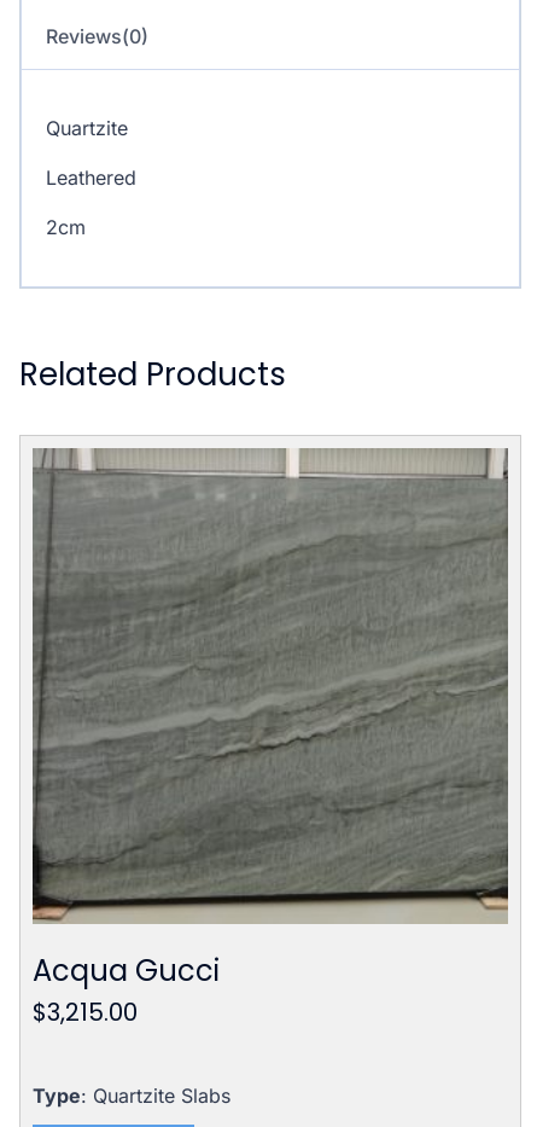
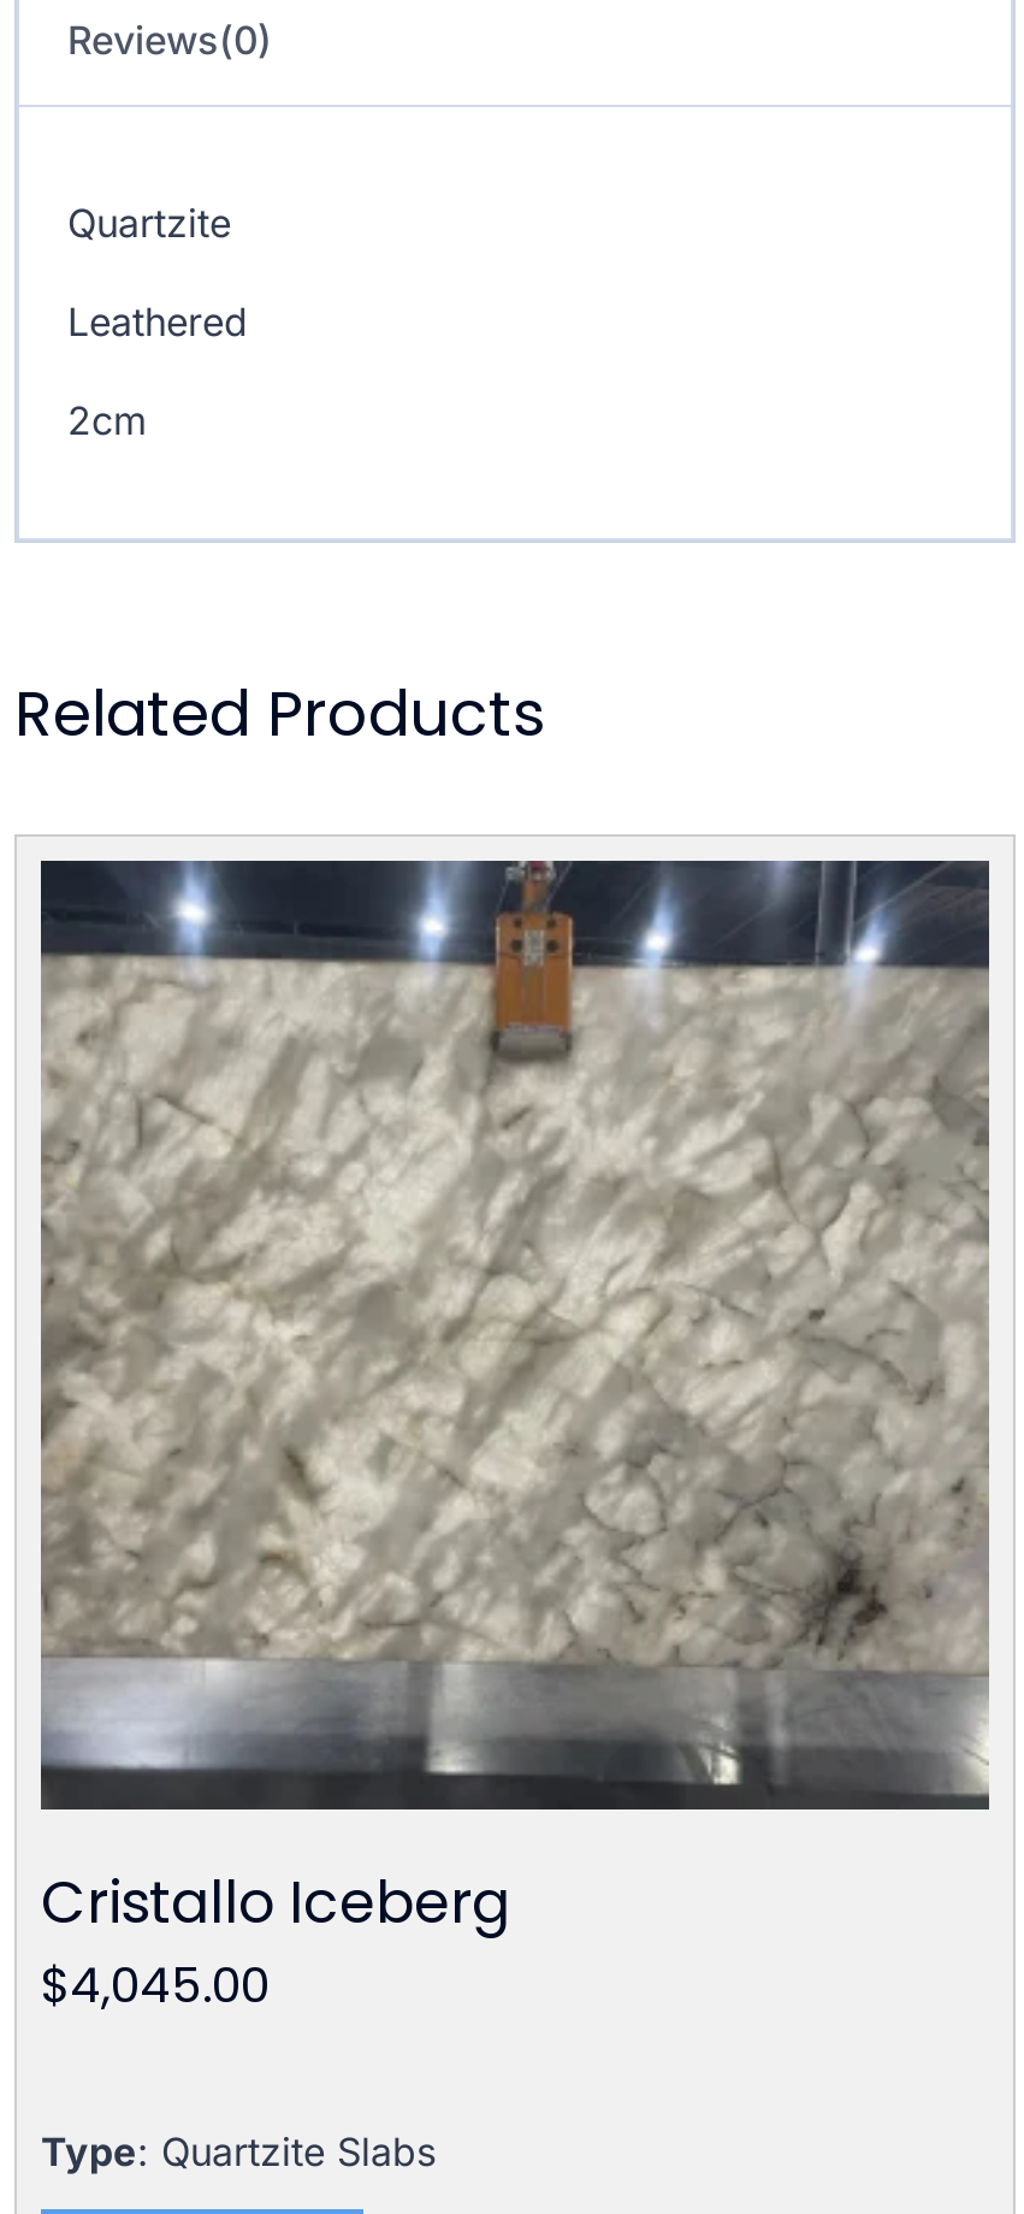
- [image]
- Acqua Gucci
- $3,215.00
+ [image]
+ Cristallo Iceberg
+ $4,045.00
